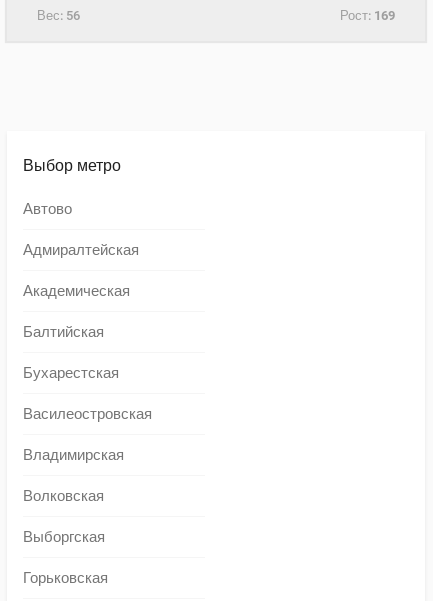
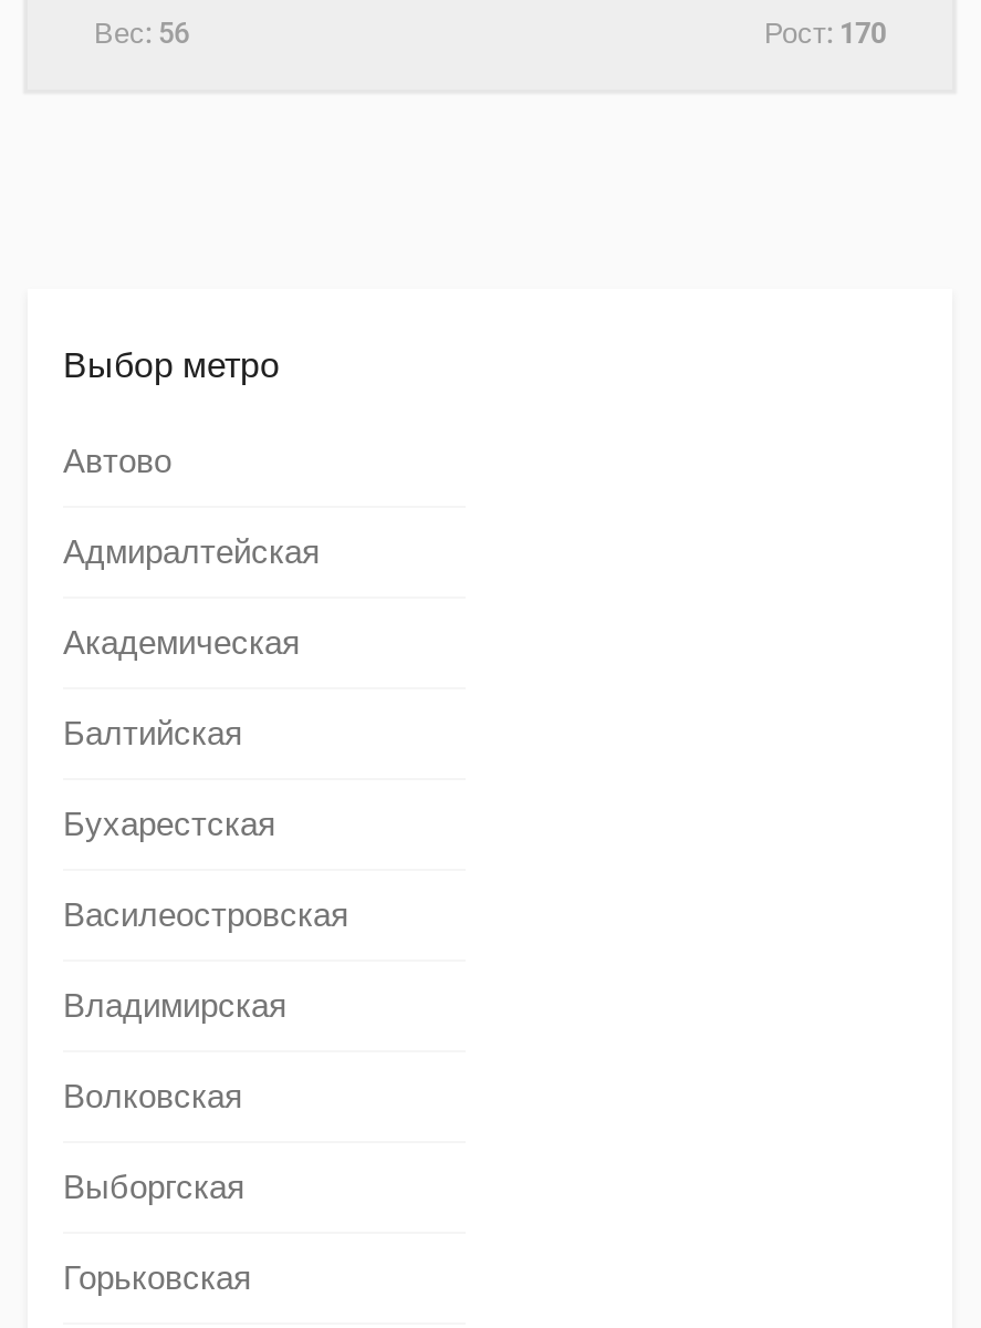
- Рост: 169
+ Рост: 170
